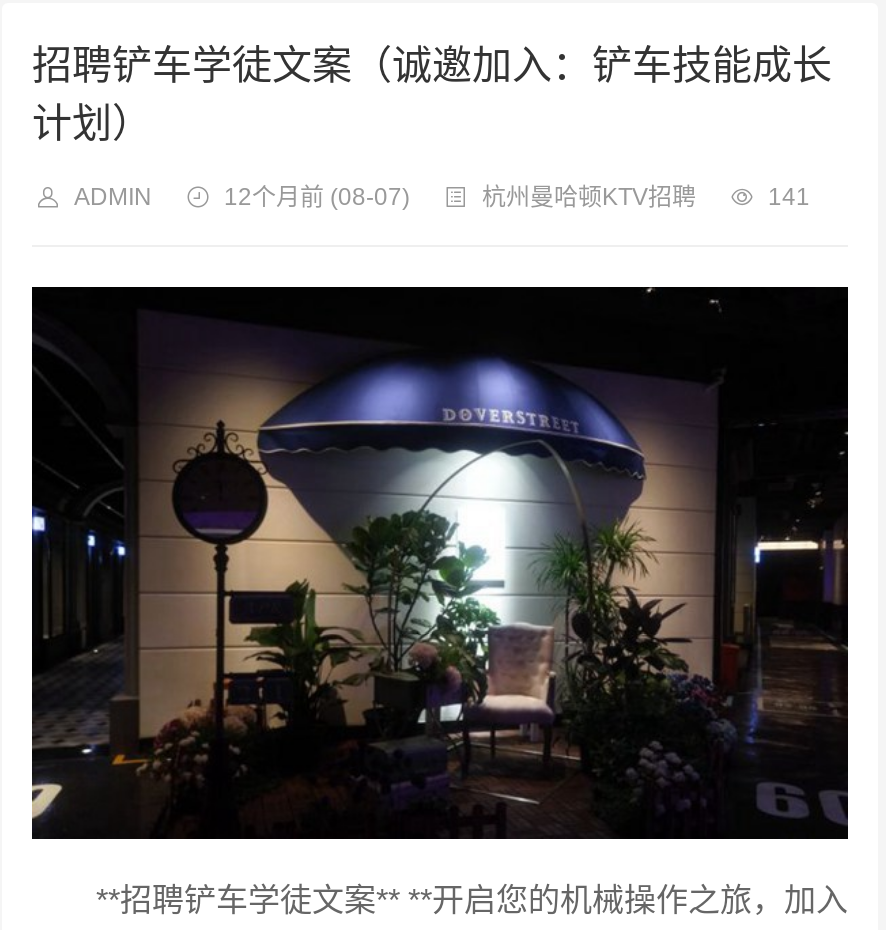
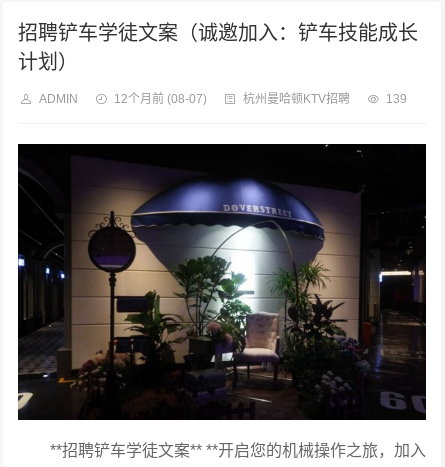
- 141
+ 139
